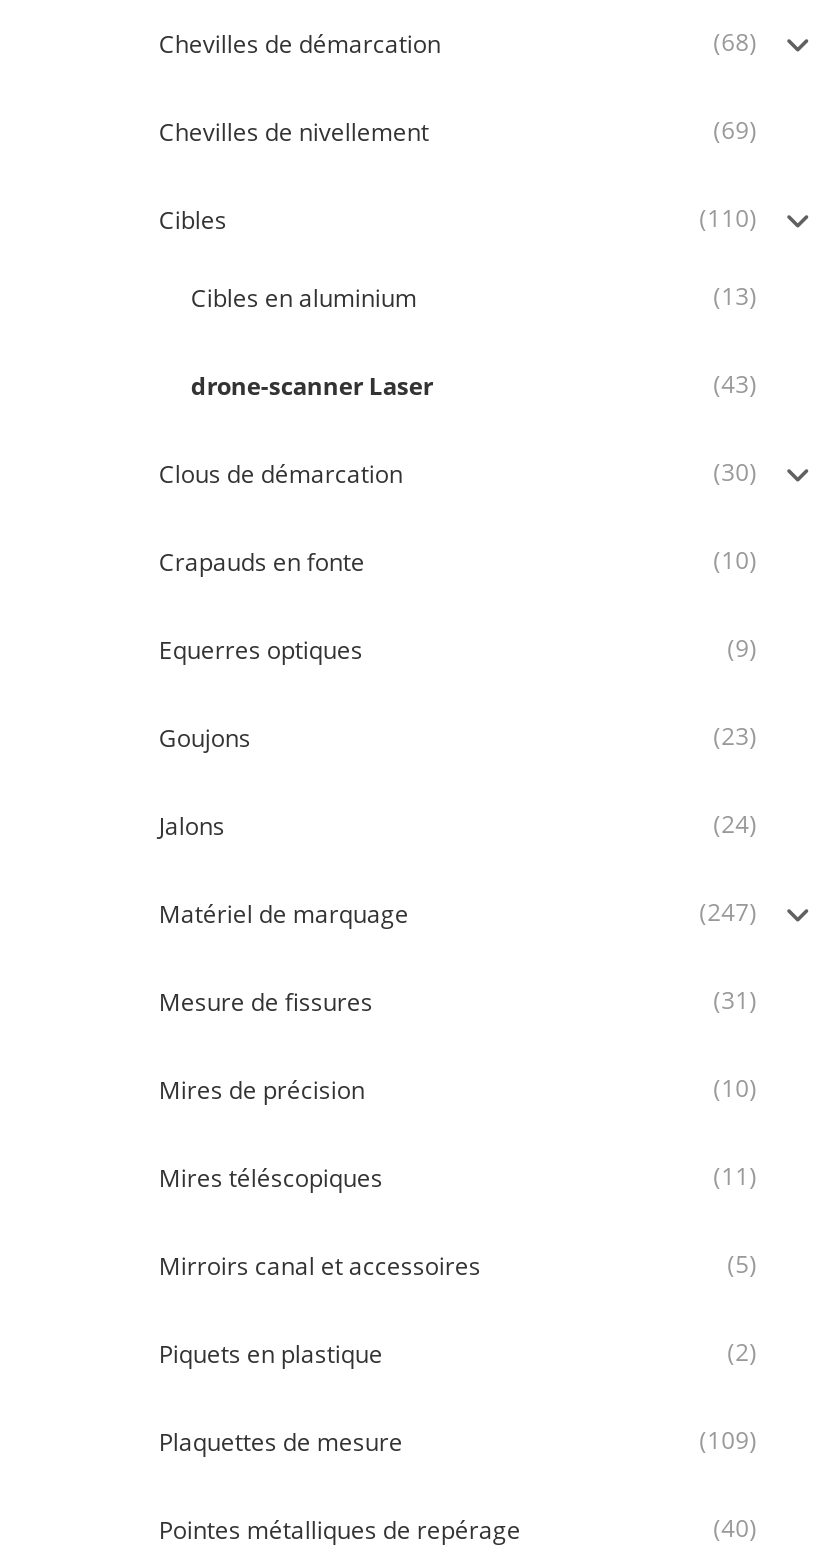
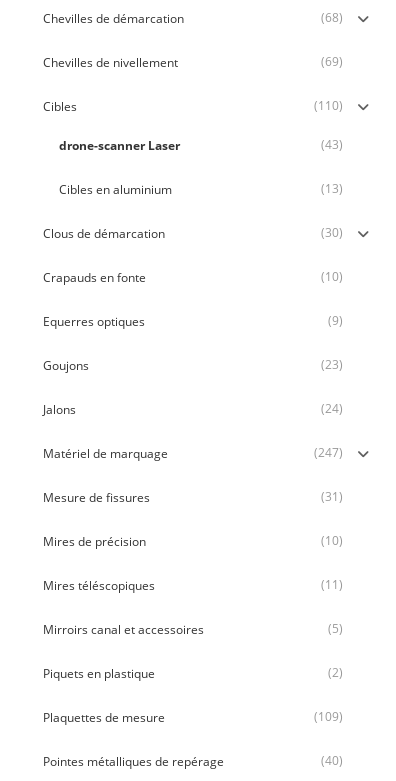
moved down: Cibles en aluminium | (13)

moved up: drone-scanner Laser | (43)
